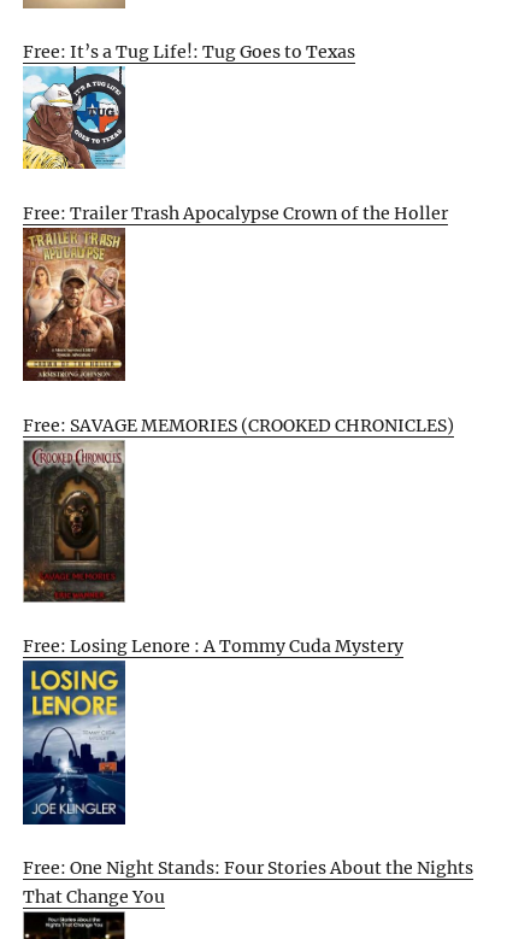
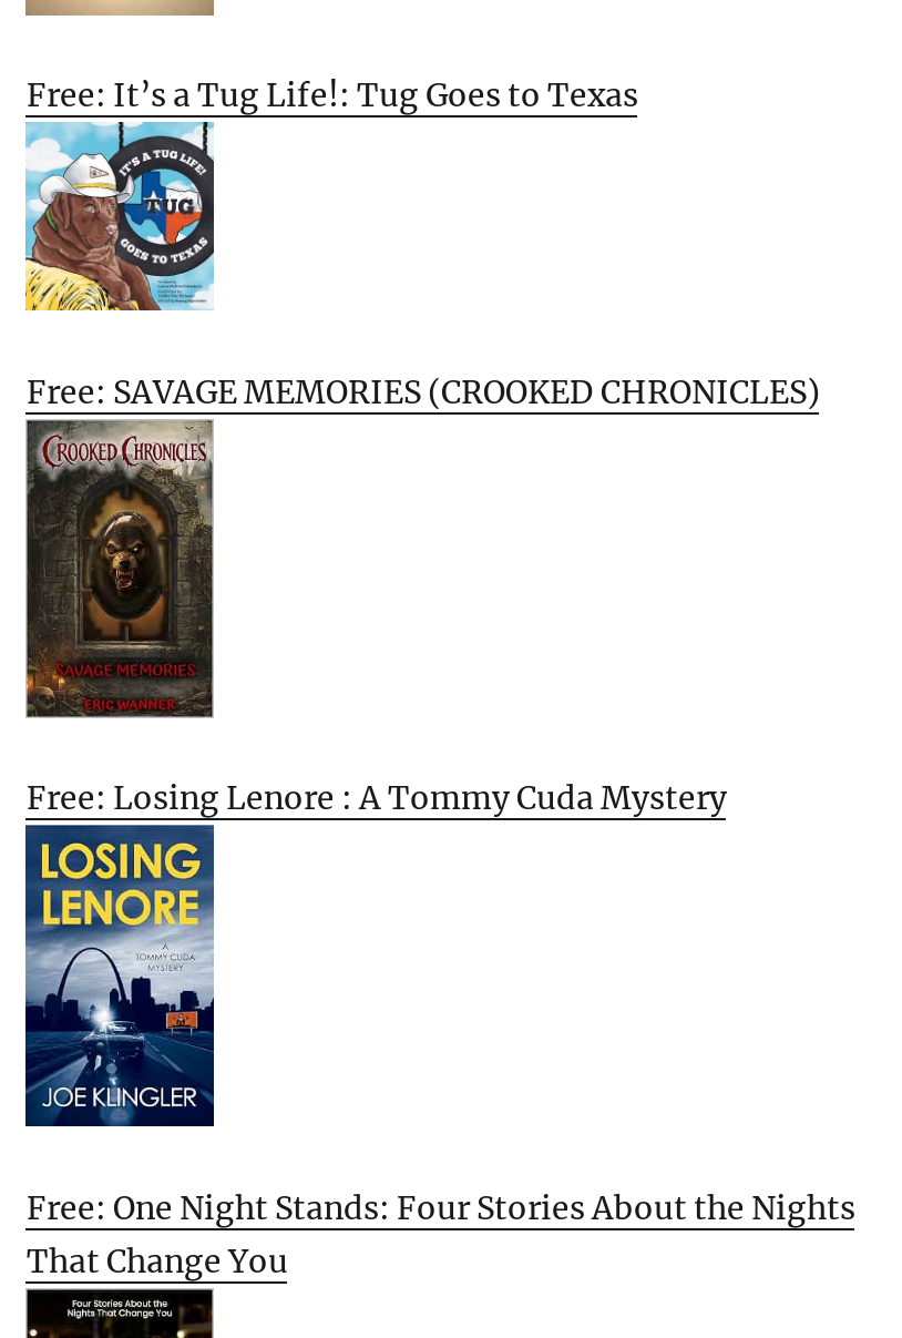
- Free: Trailer Trash Apocalypse Crown of the Holler

- [image]
